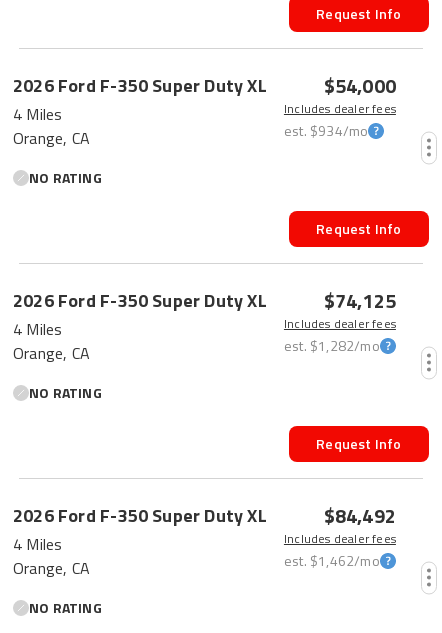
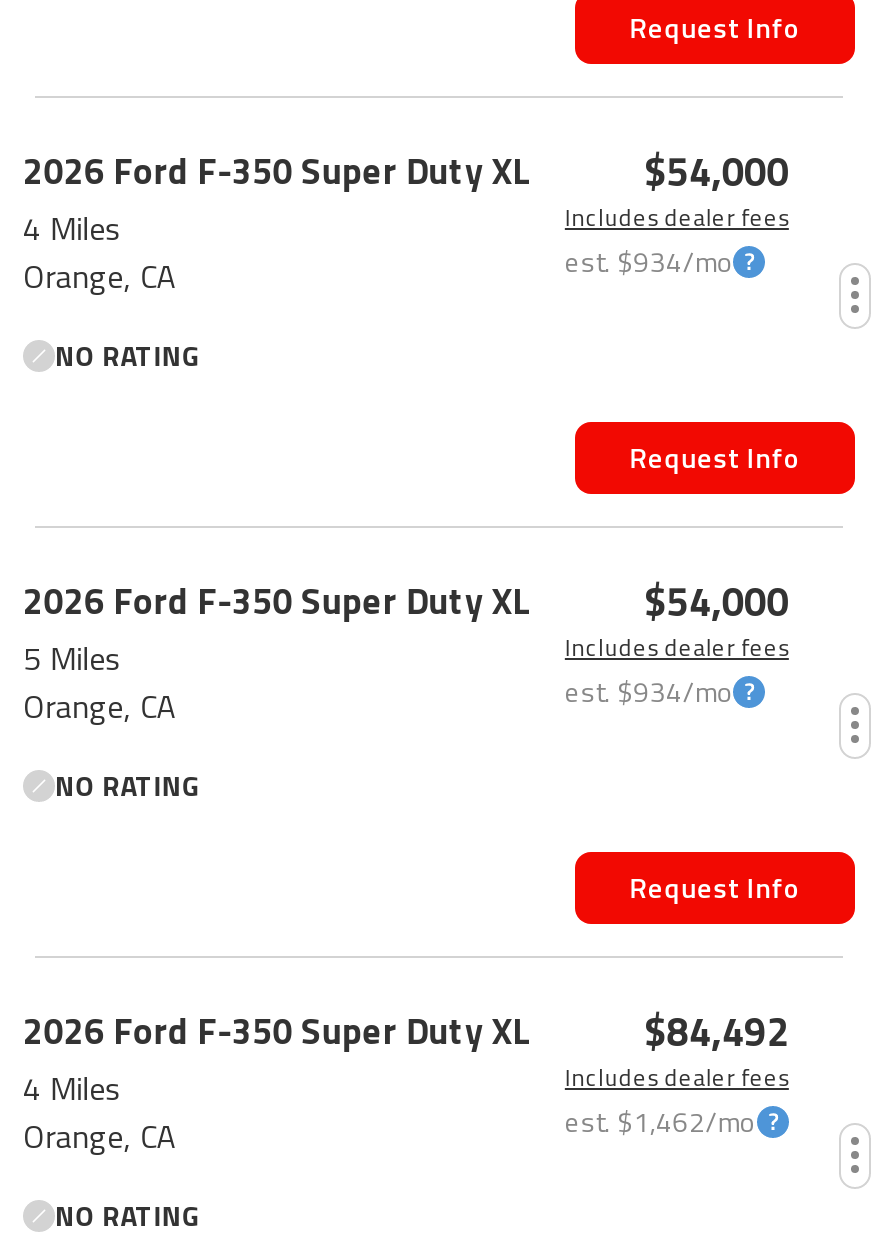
- $74,125
+ $54,000

- 4 Miles
+ 5 Miles

- est. $1,282/mo
+ est. $934/mo
